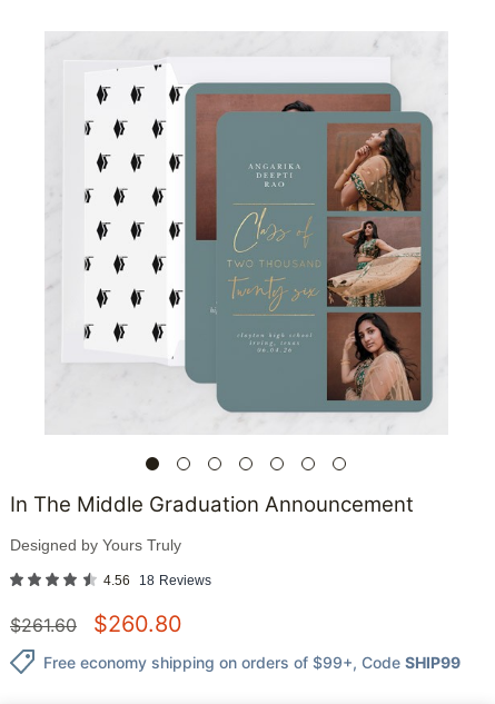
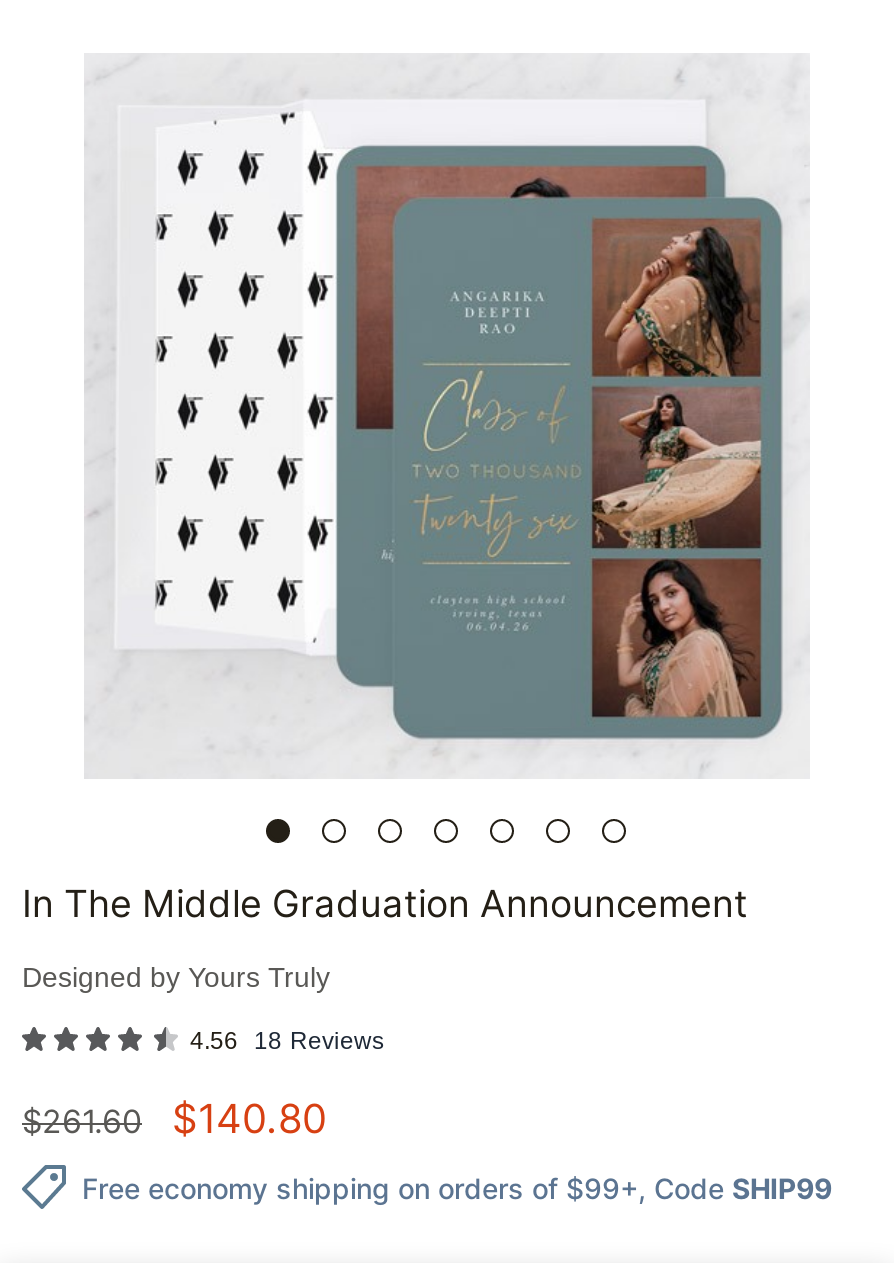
- $260.80
+ $140.80
